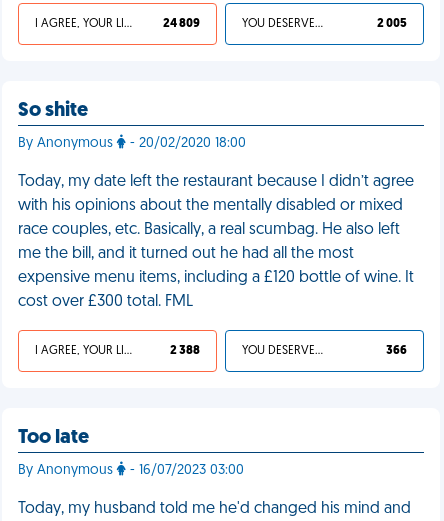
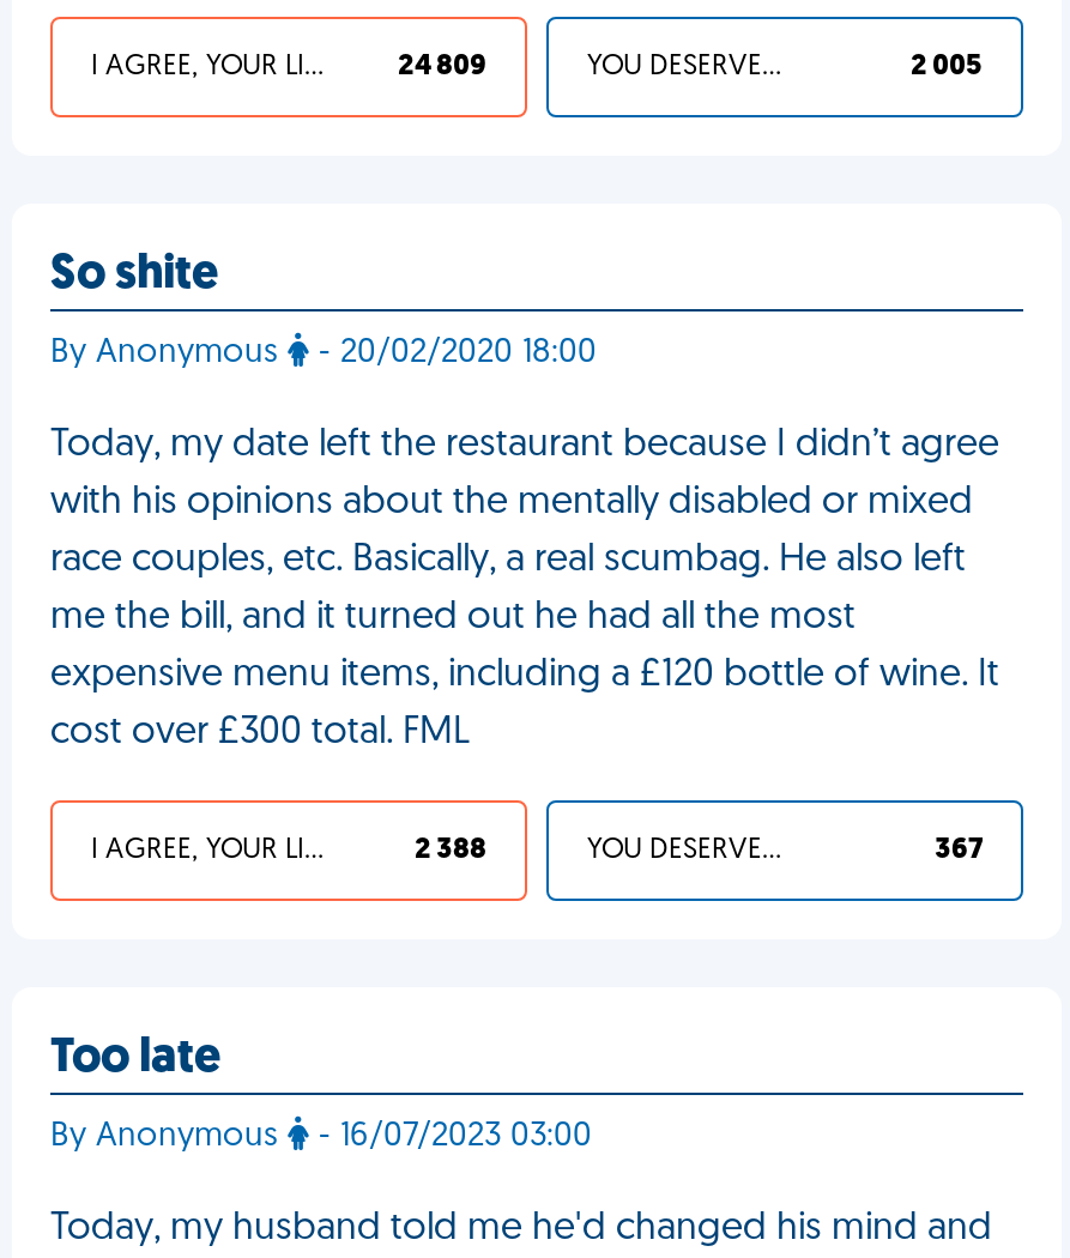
- 366
+ 367
